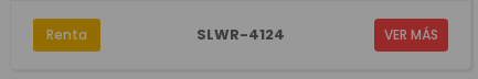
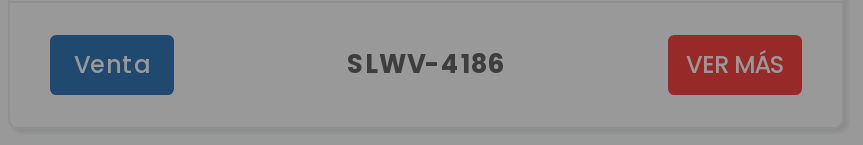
- Renta
- SLWR-4124
+ Venta
+ SLWV-4186
